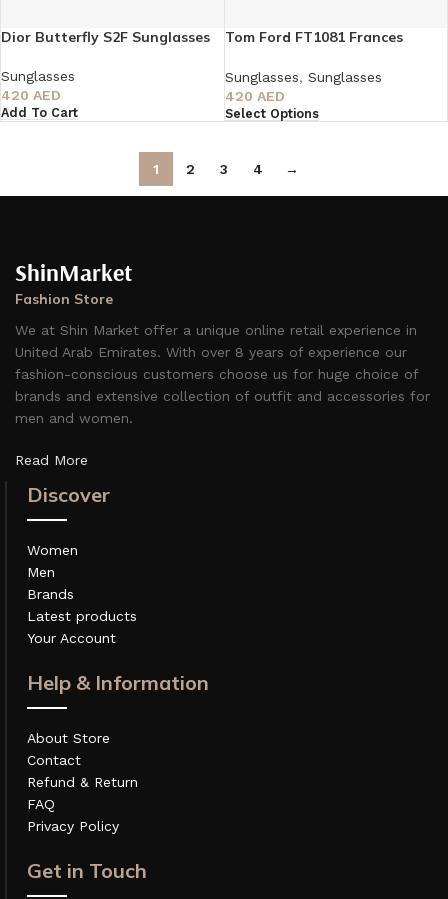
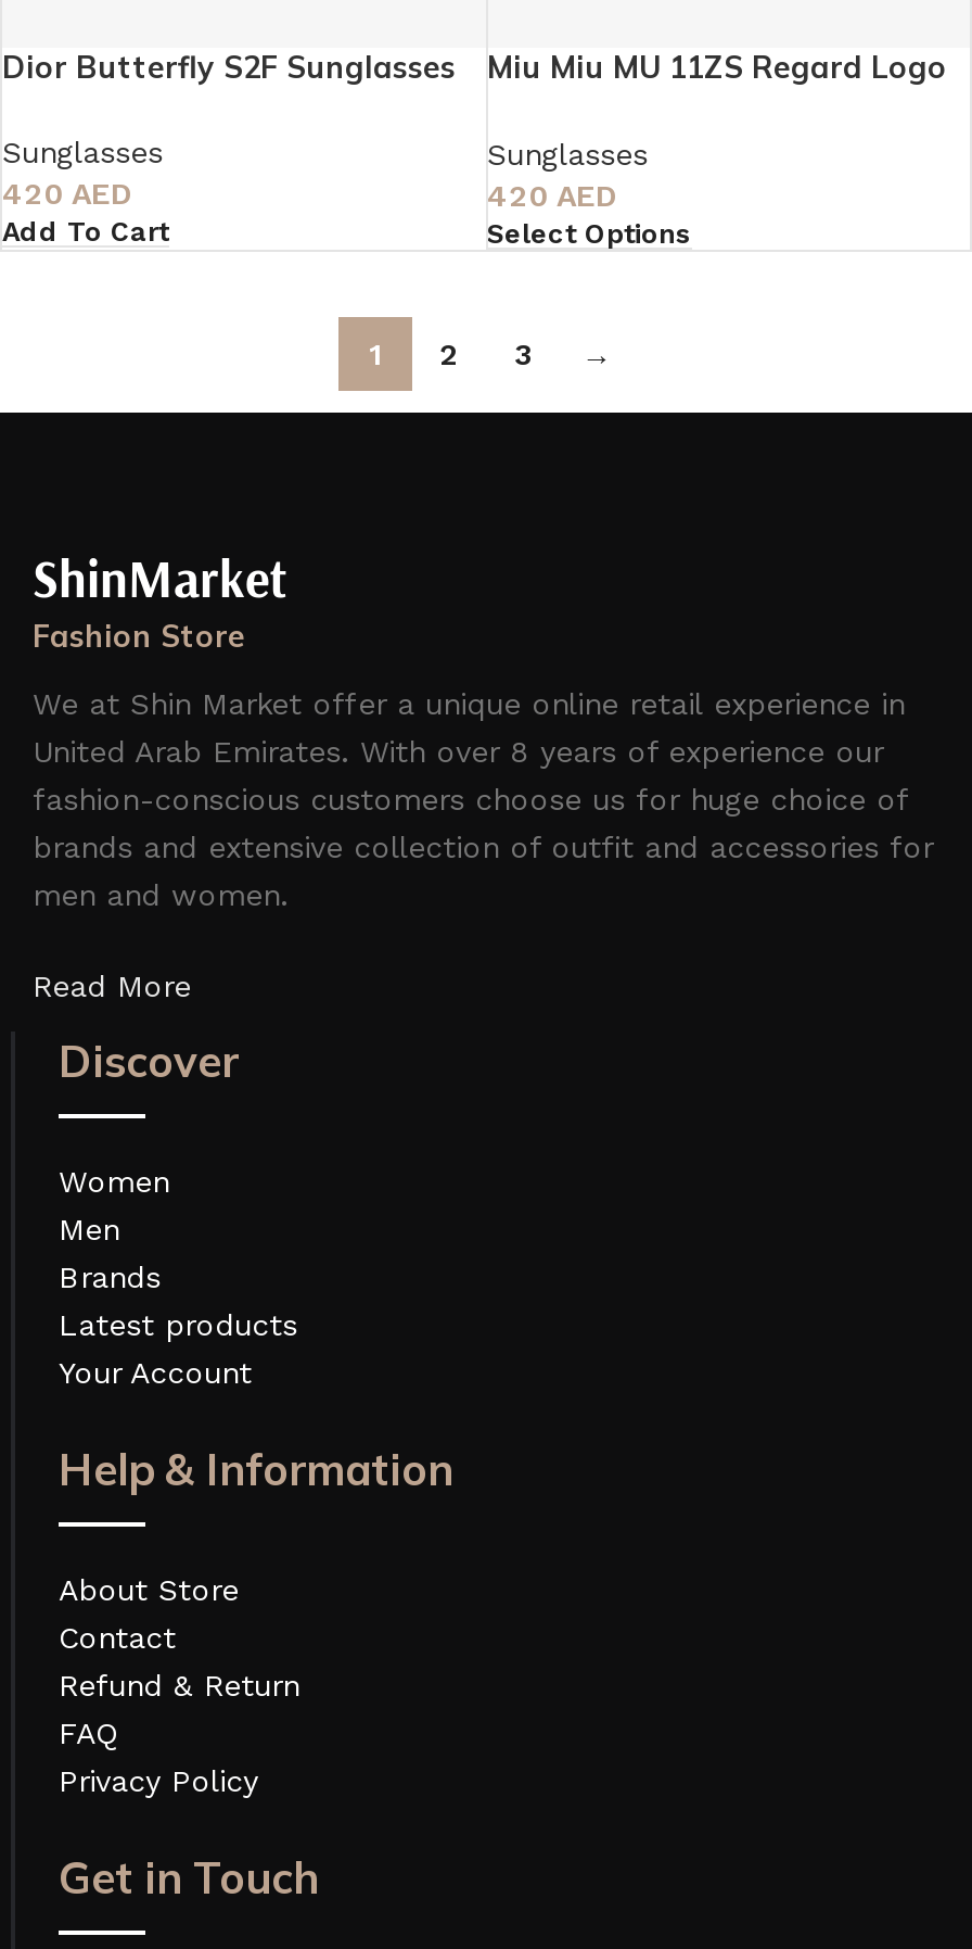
- Tom Ford FT1081 Frances
+ Miu Miu MU 11ZS Regard Logo

- Sunglasses, Sunglasses
+ Sunglasses

- 4
